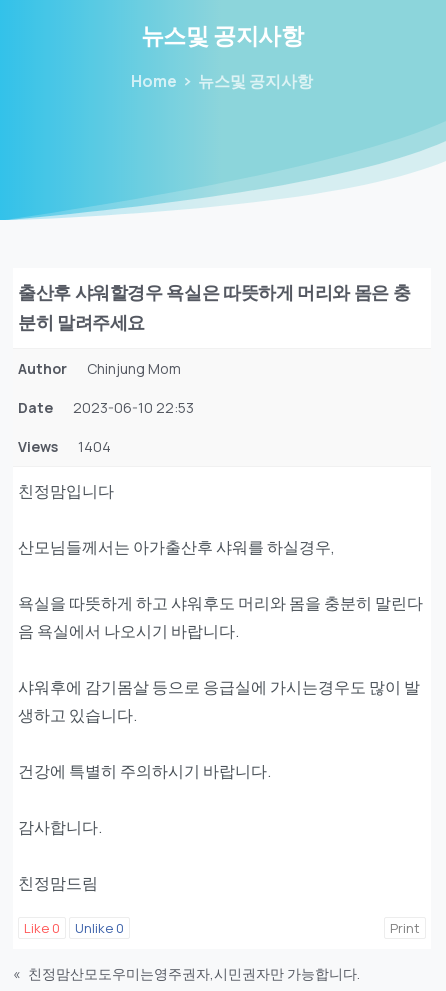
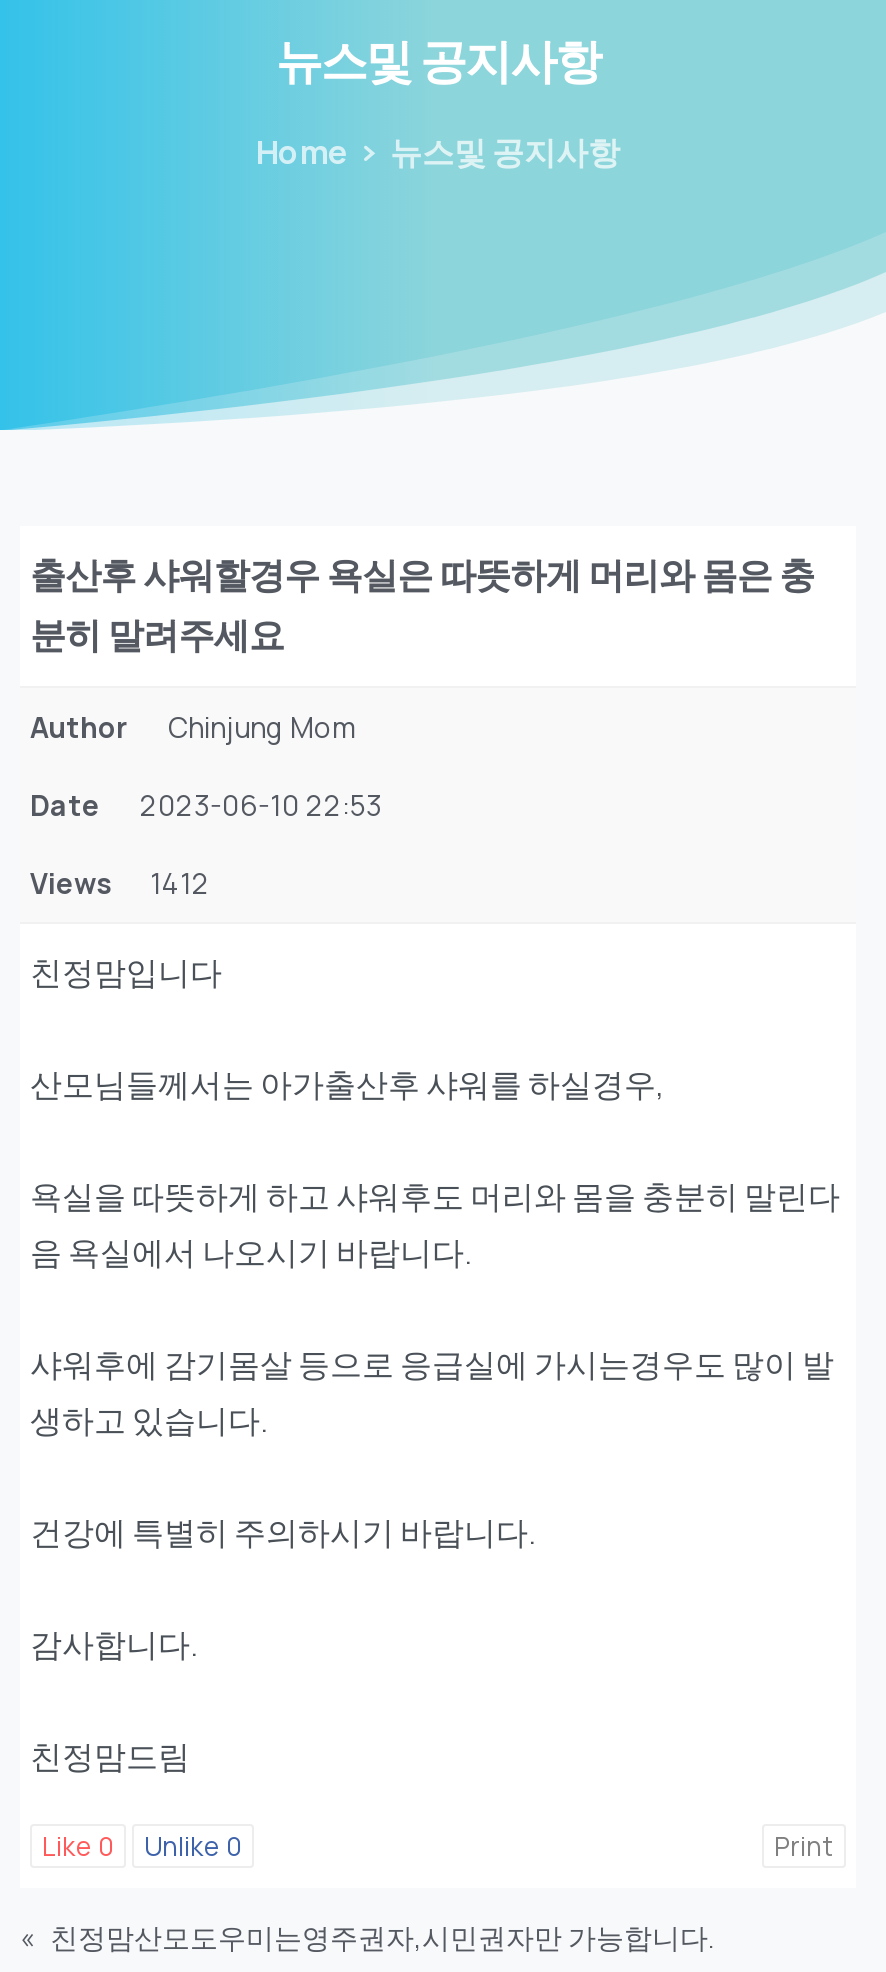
- Views 1404
+ Views 1412
